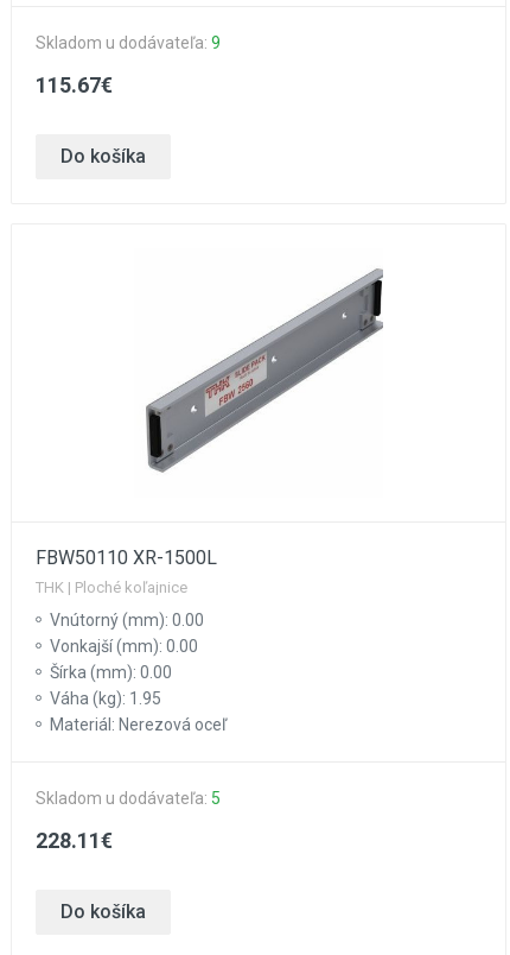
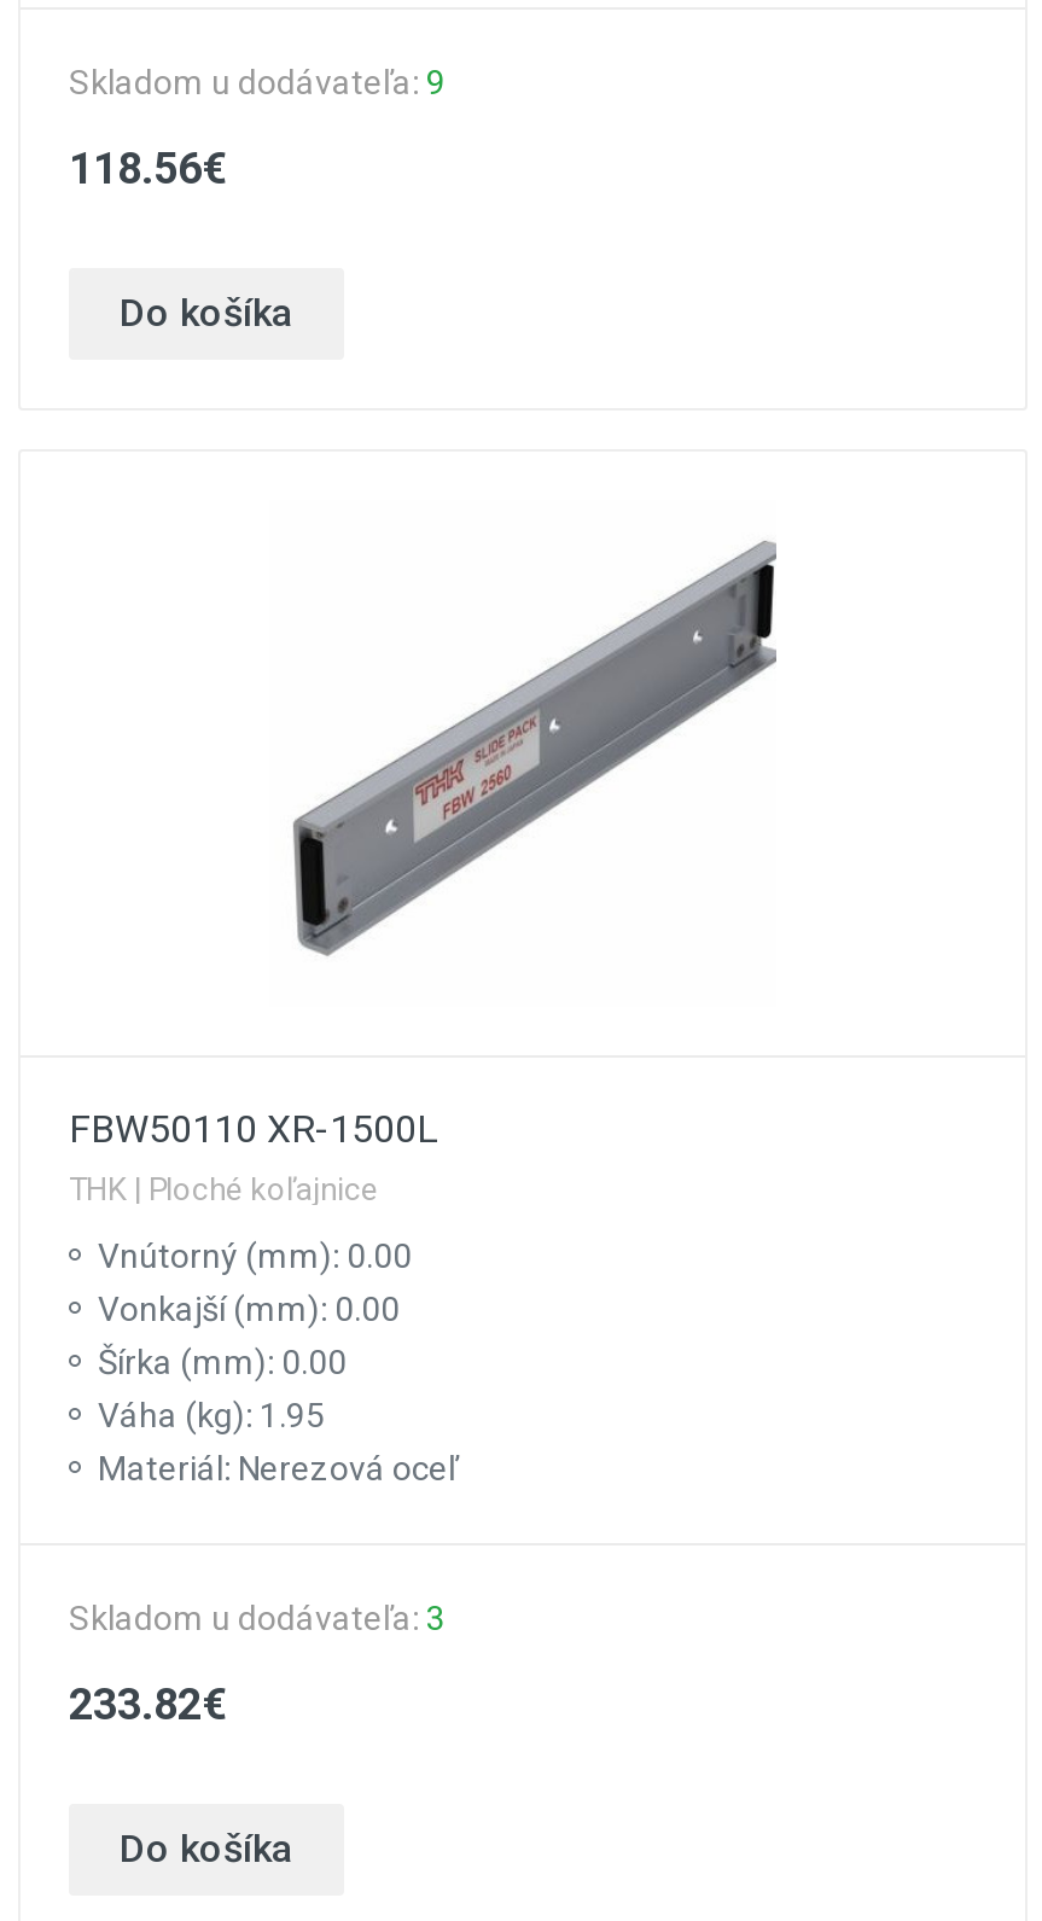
- 115.67€
+ 118.56€

- Skladom u dodávateľa: 5
+ Skladom u dodávateľa: 3

- 228.11€
+ 233.82€
